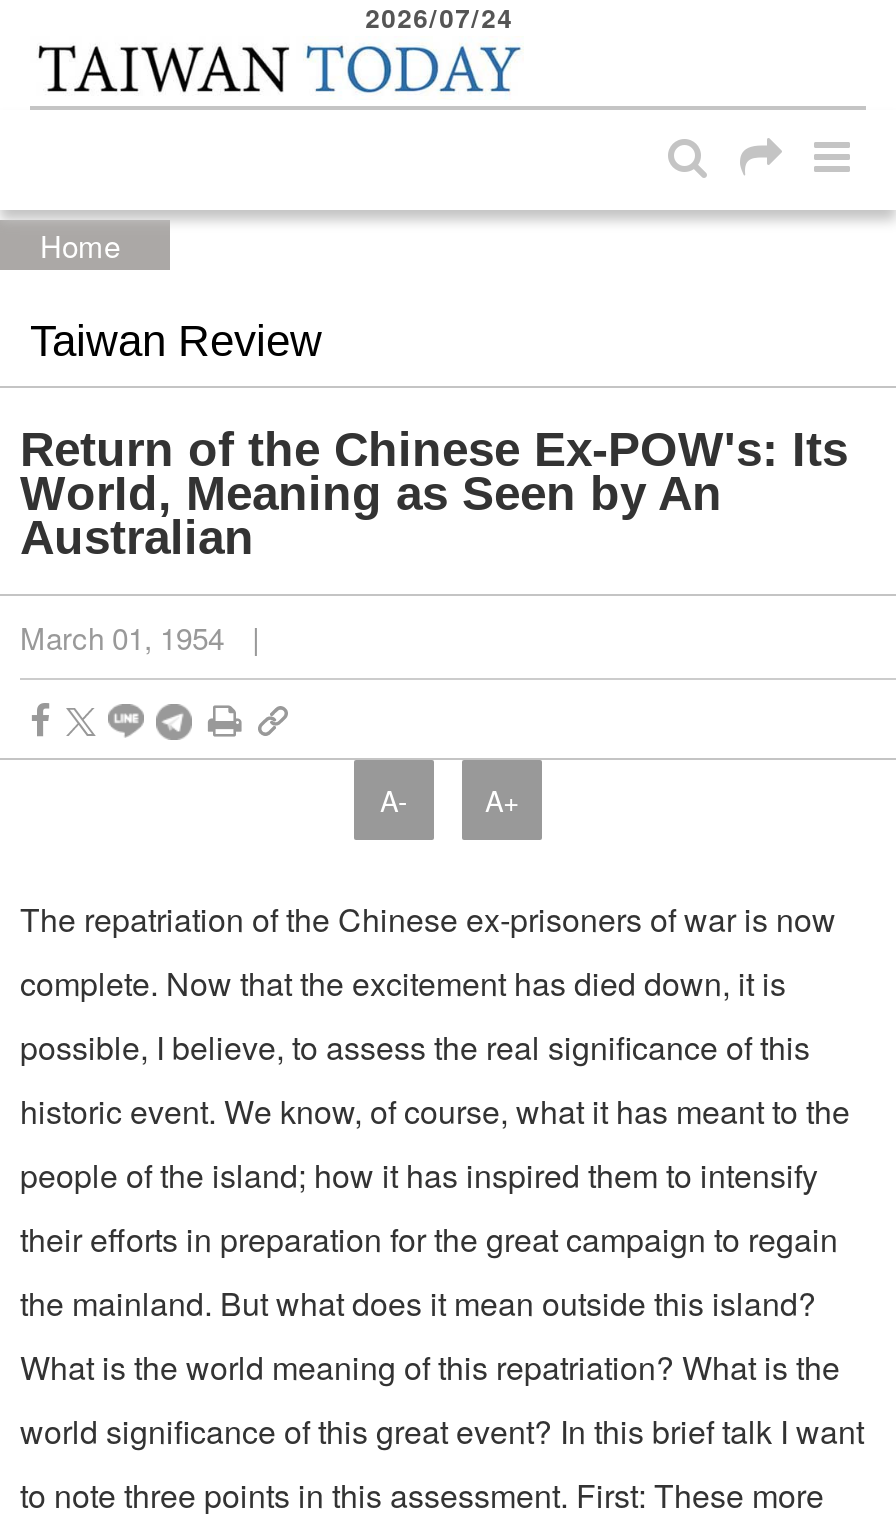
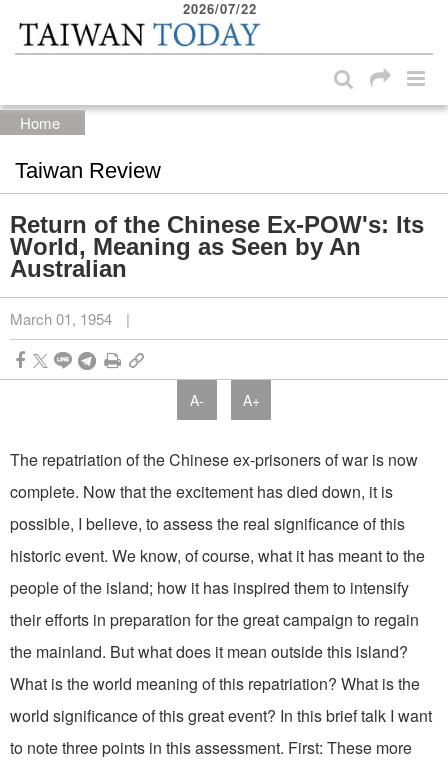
- 2026/07/24
+ 2026/07/22
